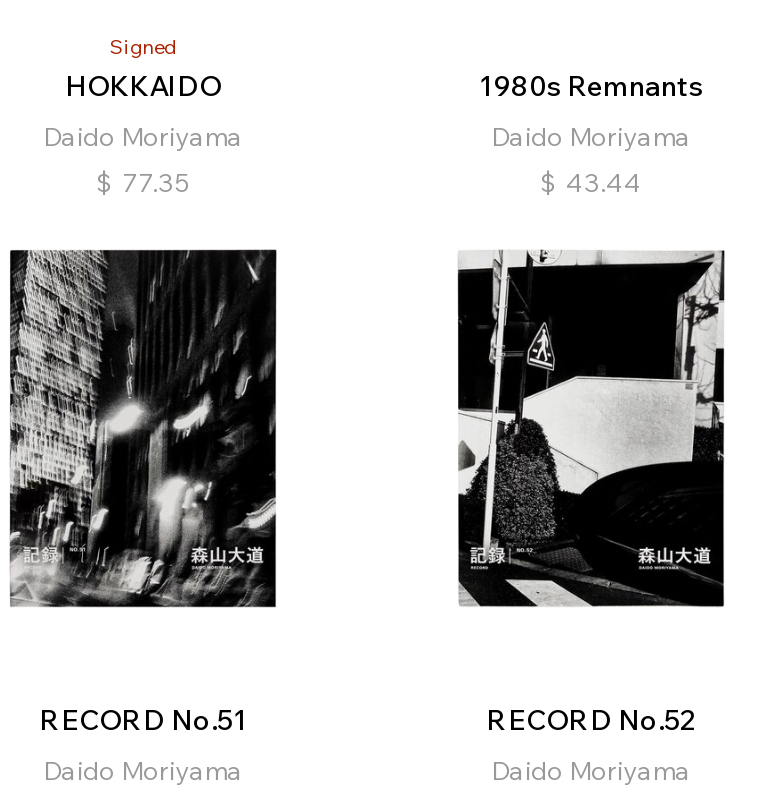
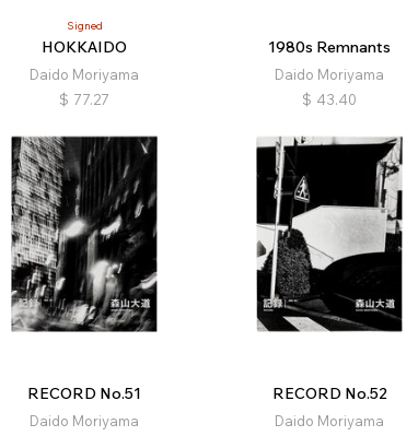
- $ 77.35
+ $ 77.27

- $ 43.44
+ $ 43.40
